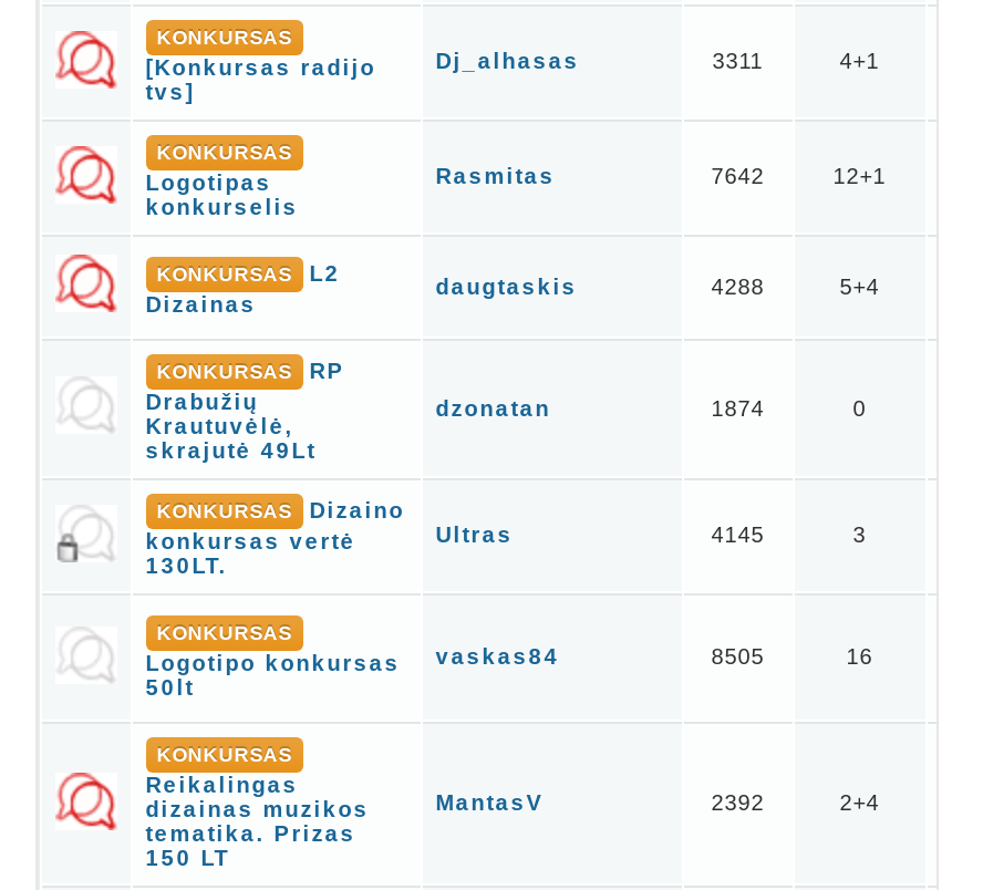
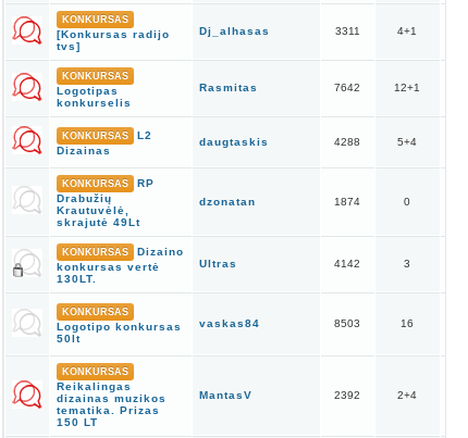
- 4145
+ 4142

- 8505
+ 8503
